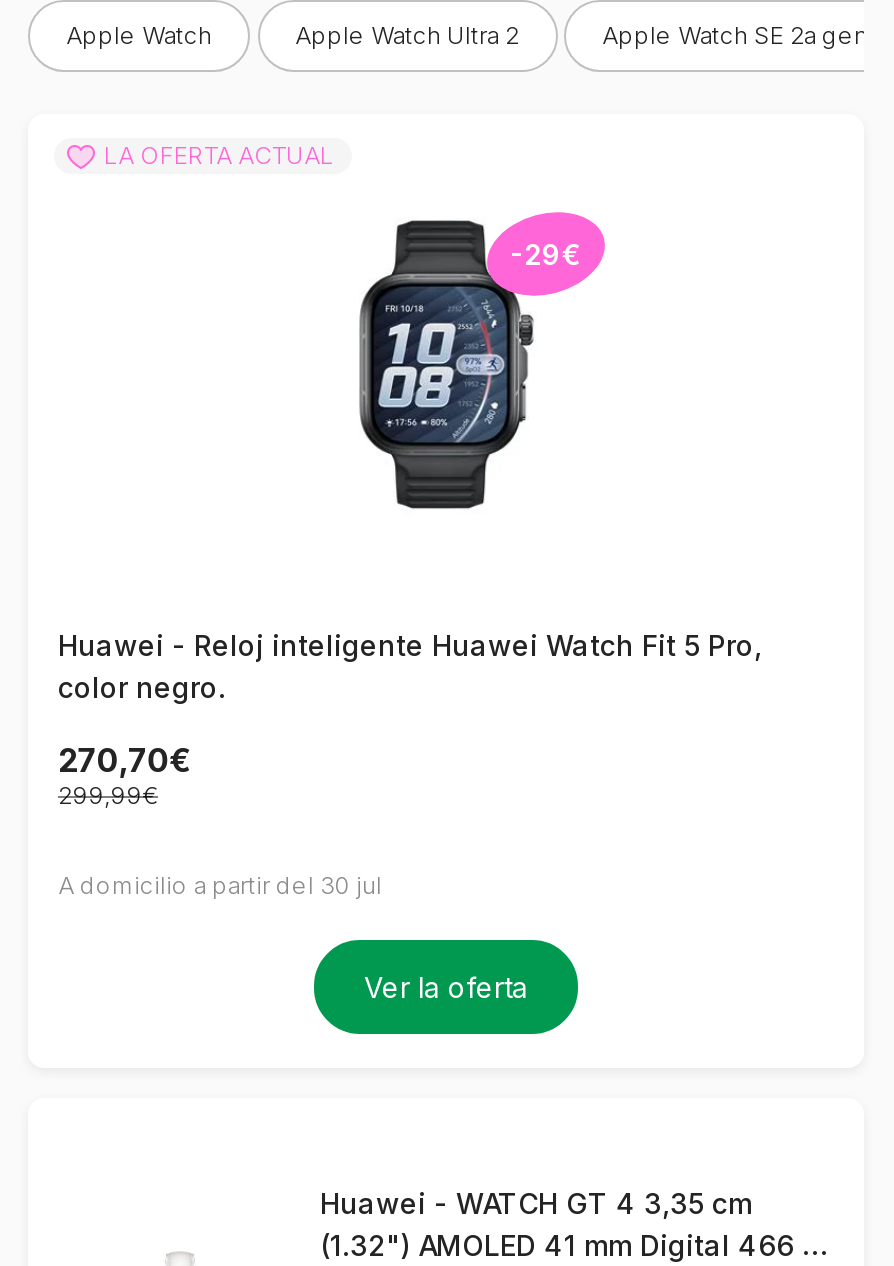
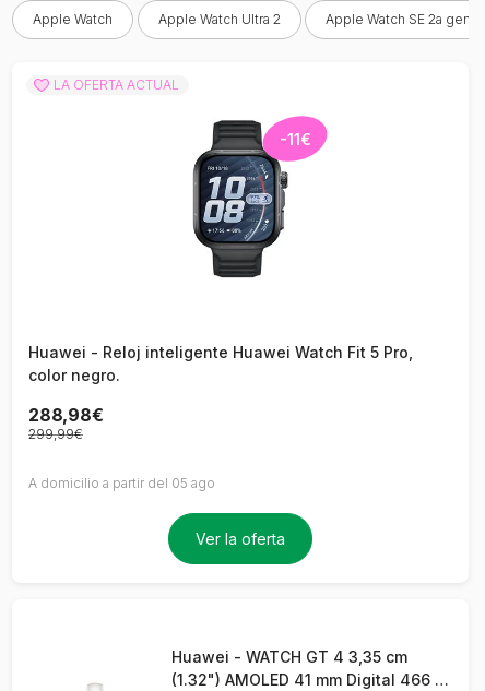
- -29€
+ -11€

- 270,70€
+ 288,98€

- A domicilio a partir del 30 jul
+ A domicilio a partir del 05 ago
